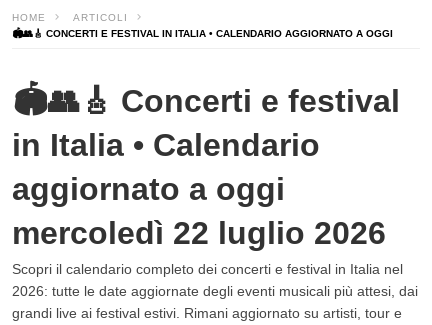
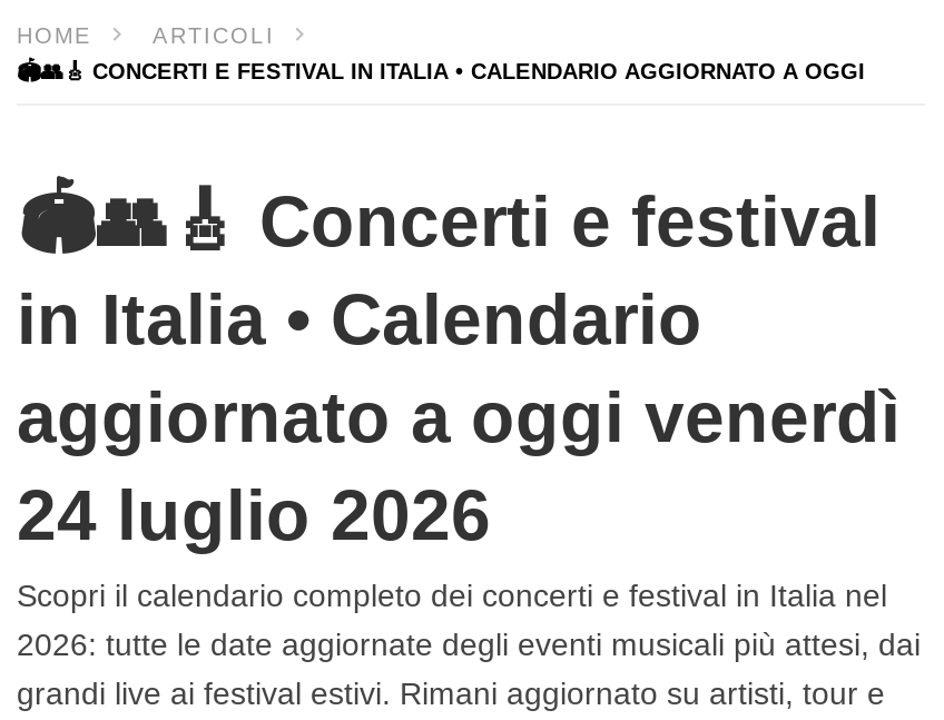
- aggiornato a oggi
- mercoledì 22 luglio 2026
+ aggiornato a oggi venerdì
+ 24 luglio 2026
